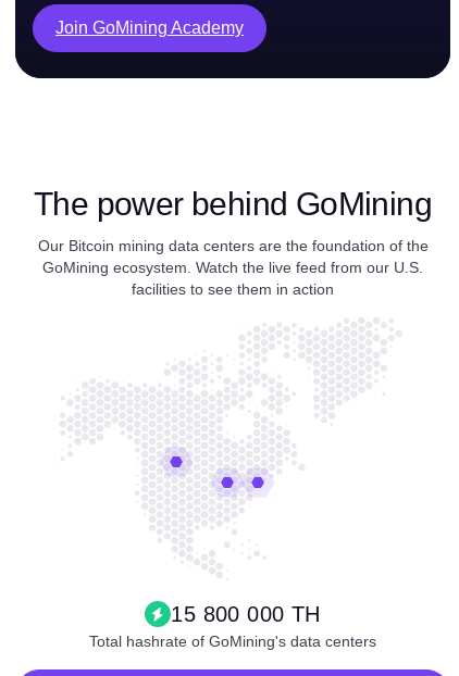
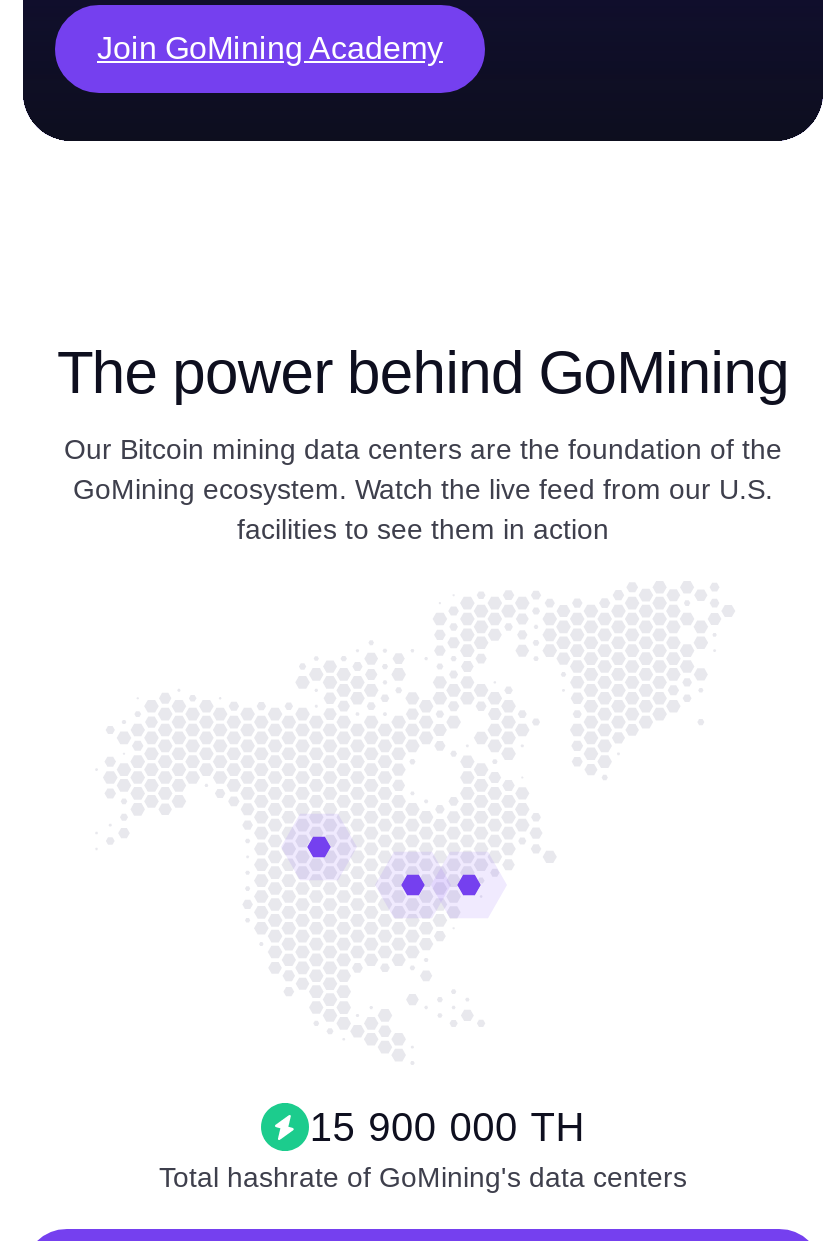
- 15 800 000 TH
+ 15 900 000 TH
